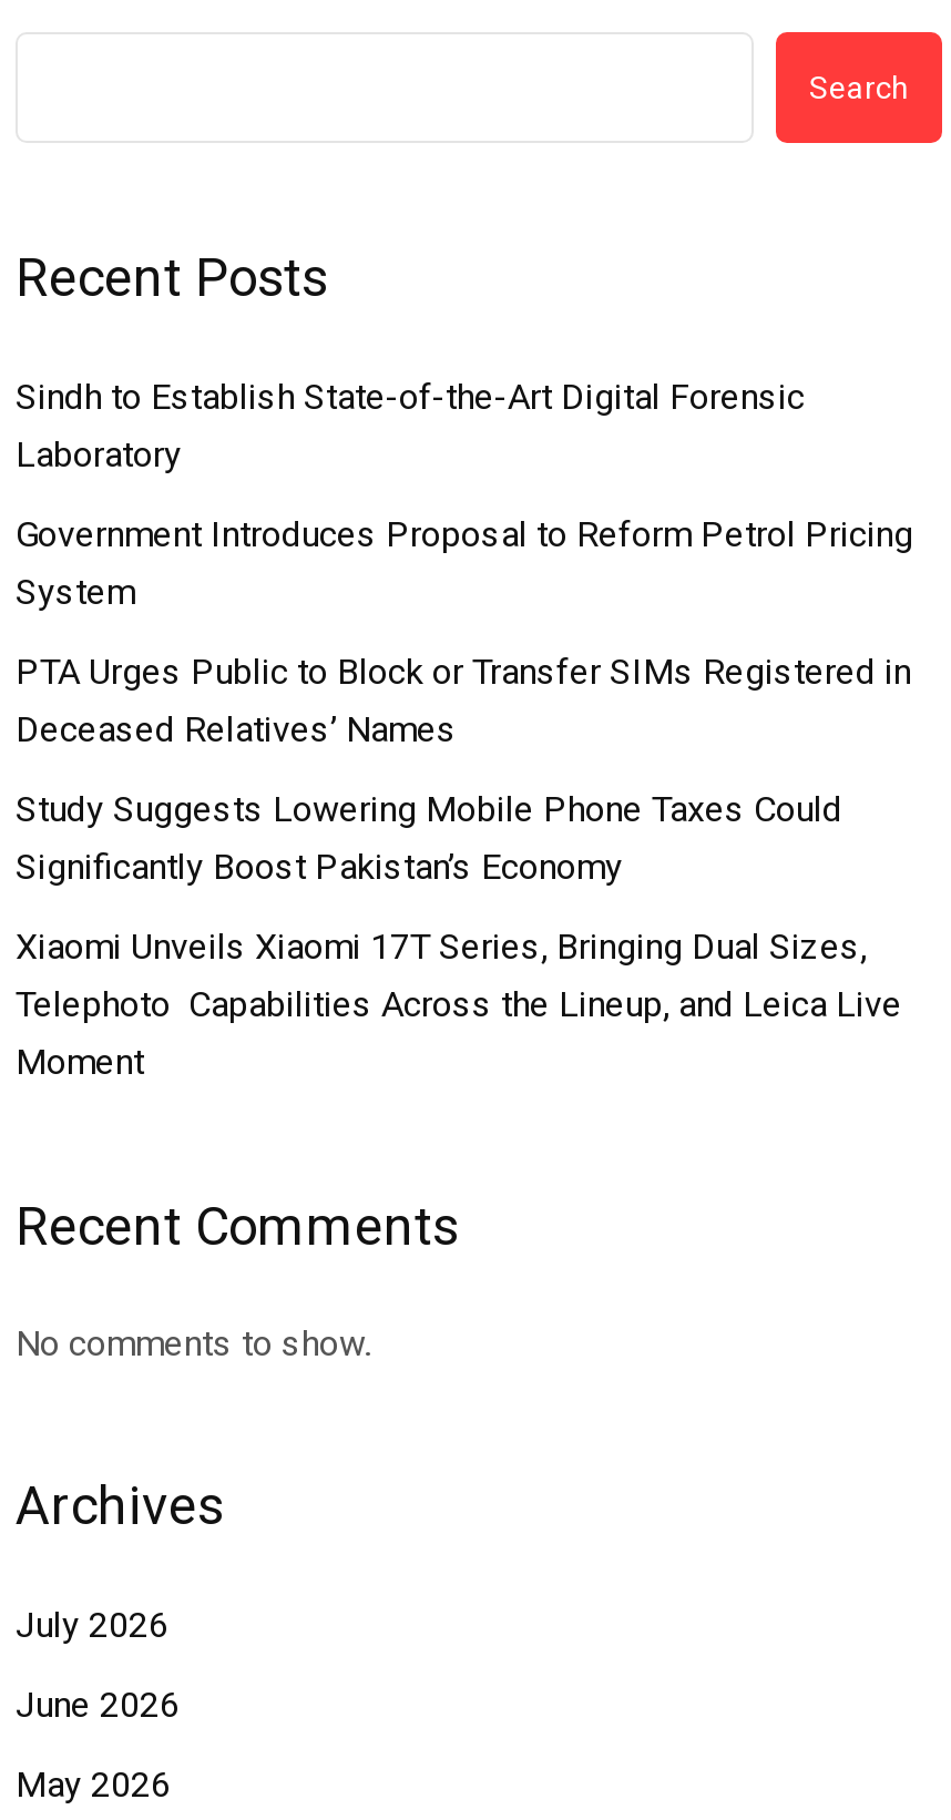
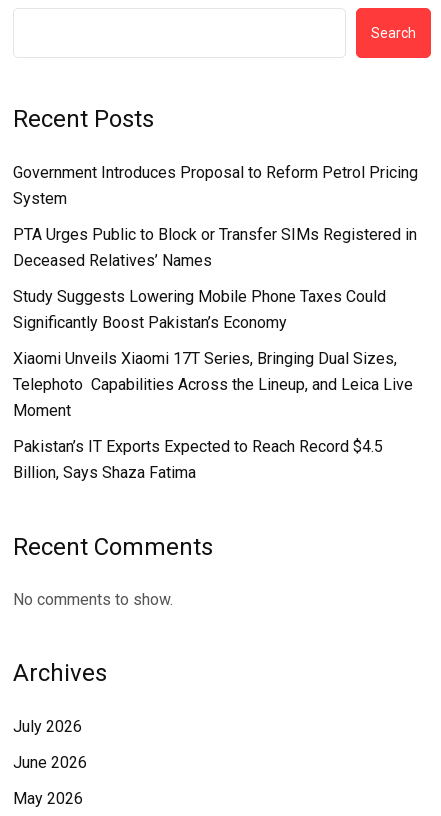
- Sindh to Establish State-of-the-Art Digital Forensic
- Laboratory

moved up: Government Introduces Proposal to Reform Petrol Pricing | System | PTA Urges Public to Block or Transfer SIMs Registered in | ... | Telephoto Capabilities Across the Lineup, and Leica Live | Moment

+ Pakistan’s IT Exports Expected to Reach Record $4.5
+ Billion, Says Shaza Fatima
